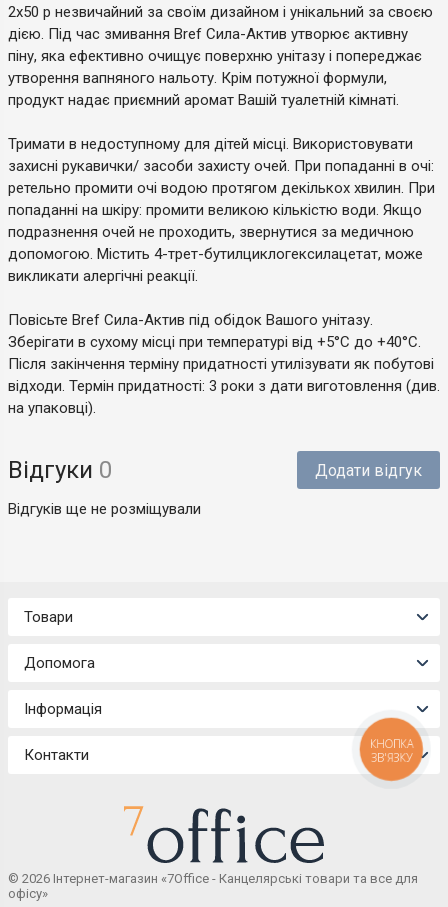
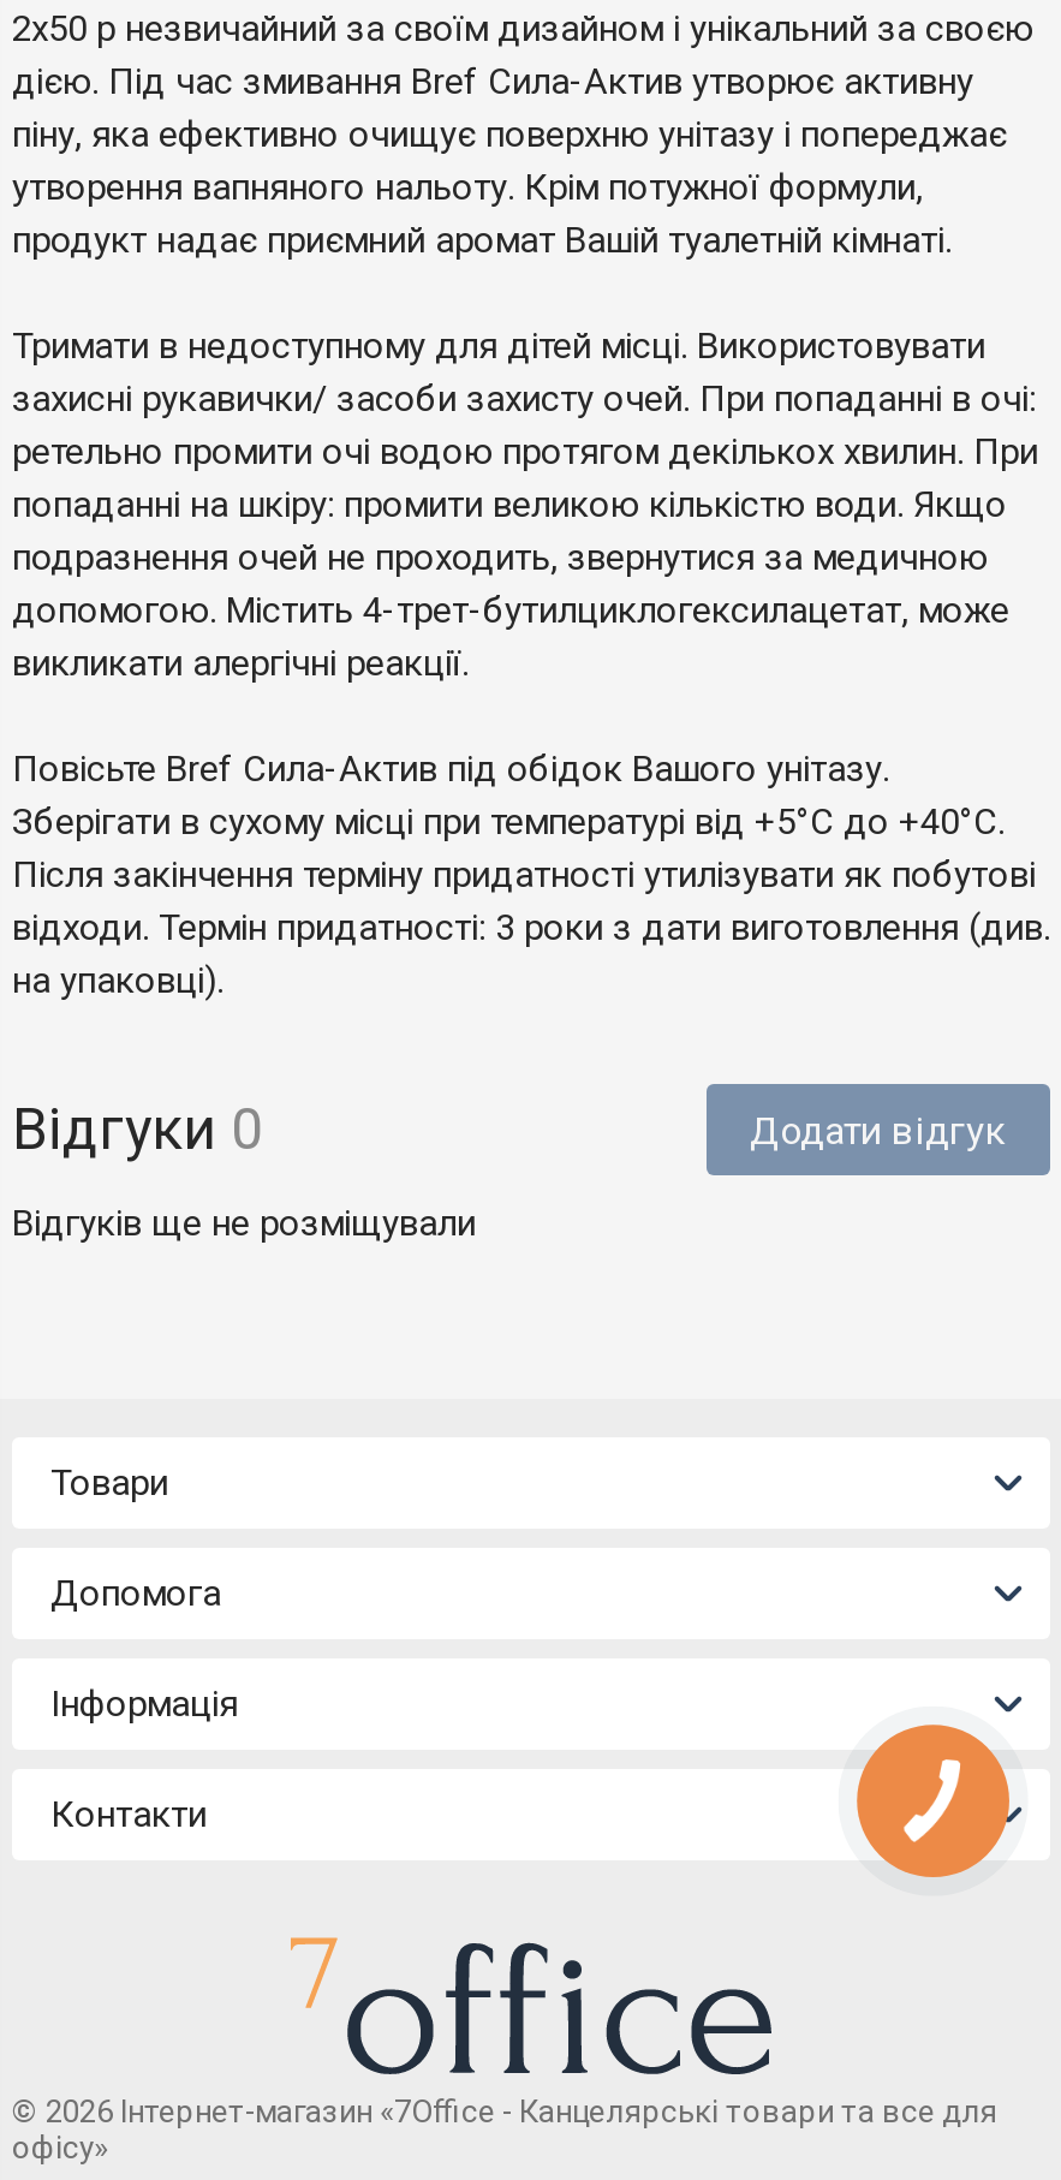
- КНОПКА
- ЗВ'ЯЗКУ
